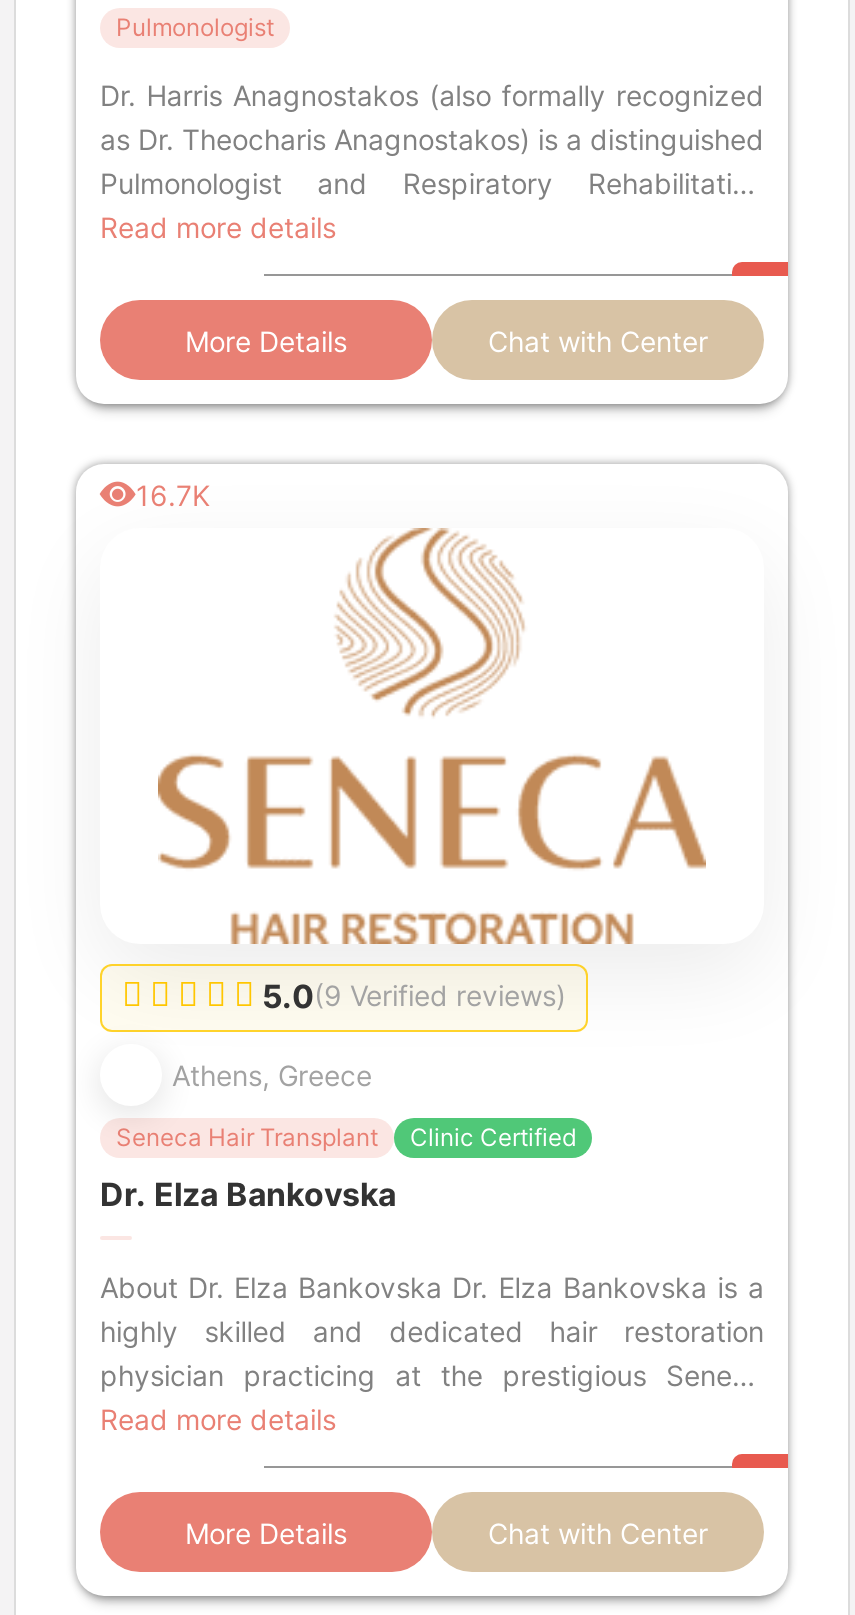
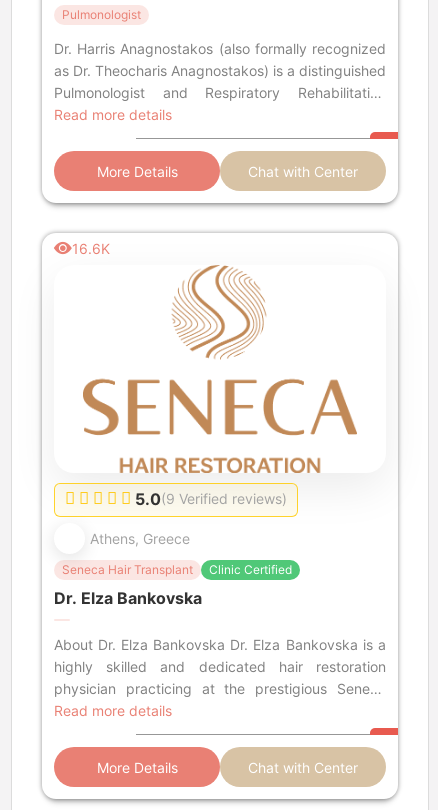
- 16.7K
+ 16.6K
